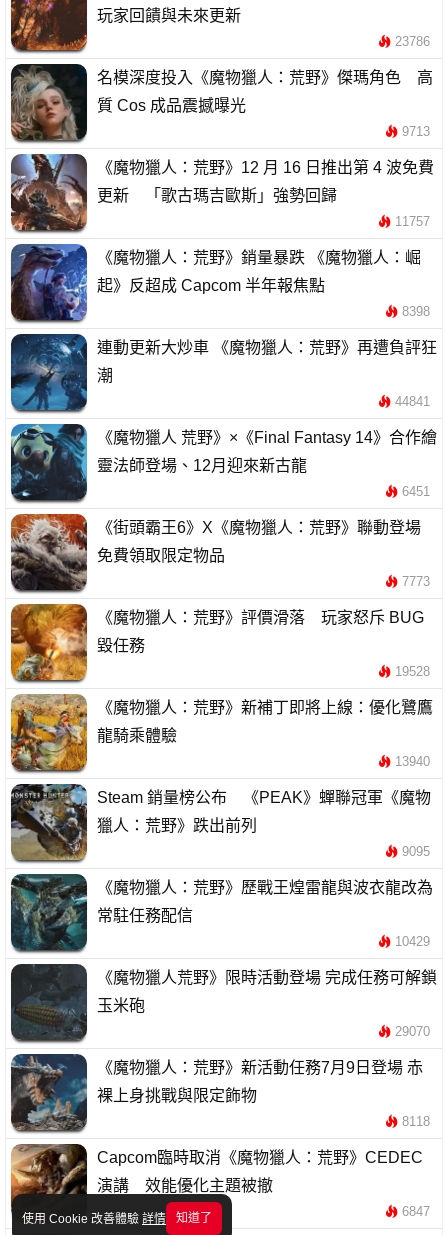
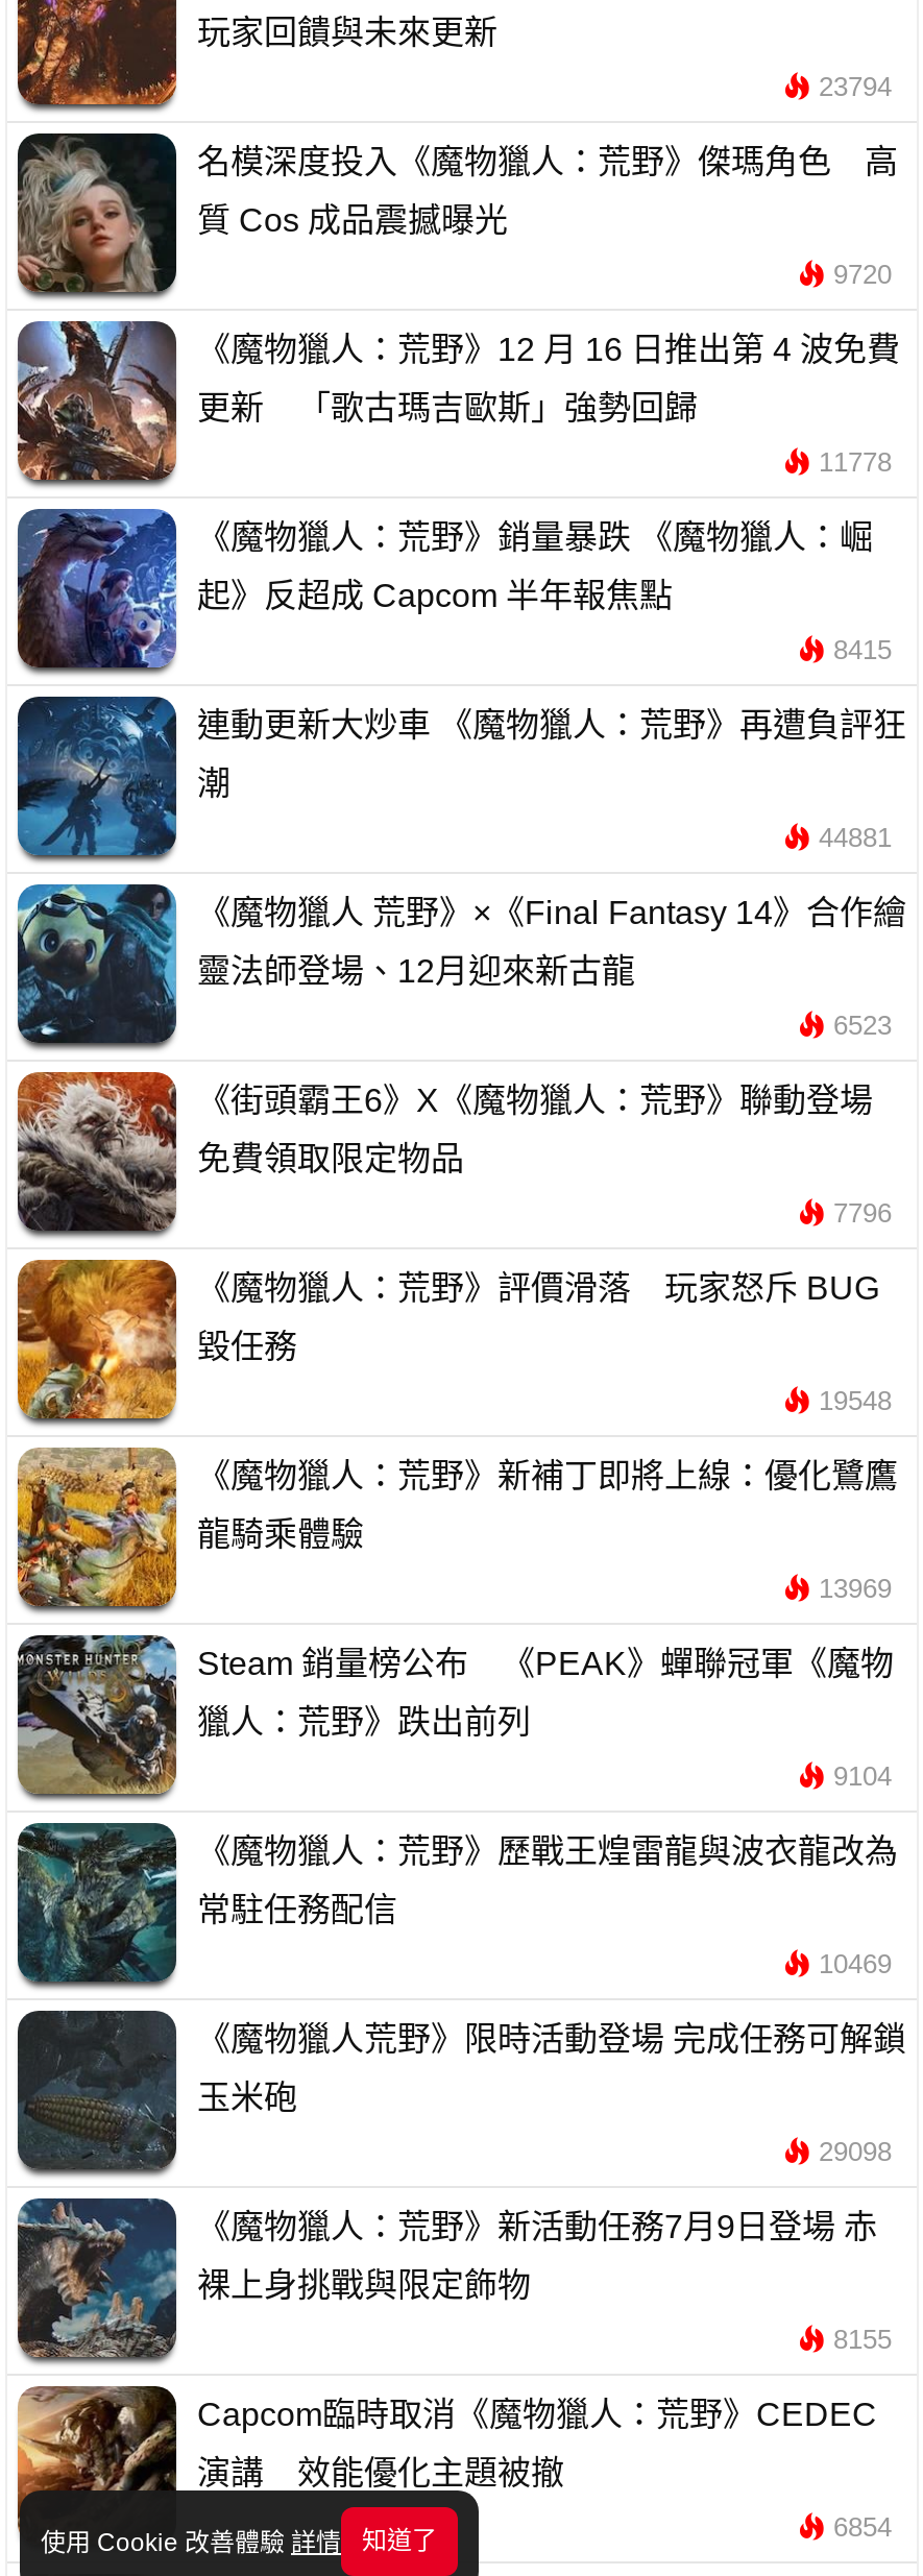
- 23786
+ 23794

- 9713
+ 9720

- 11757
+ 11778

- 8398
+ 8415

- 44841
+ 44881

- 6451
+ 6523

- 7773
+ 7796

- 19528
+ 19548

- 13940
+ 13969

- 9095
+ 9104

- 10429
+ 10469

- 29070
+ 29098

- 8118
+ 8155

- 6847
+ 6854
